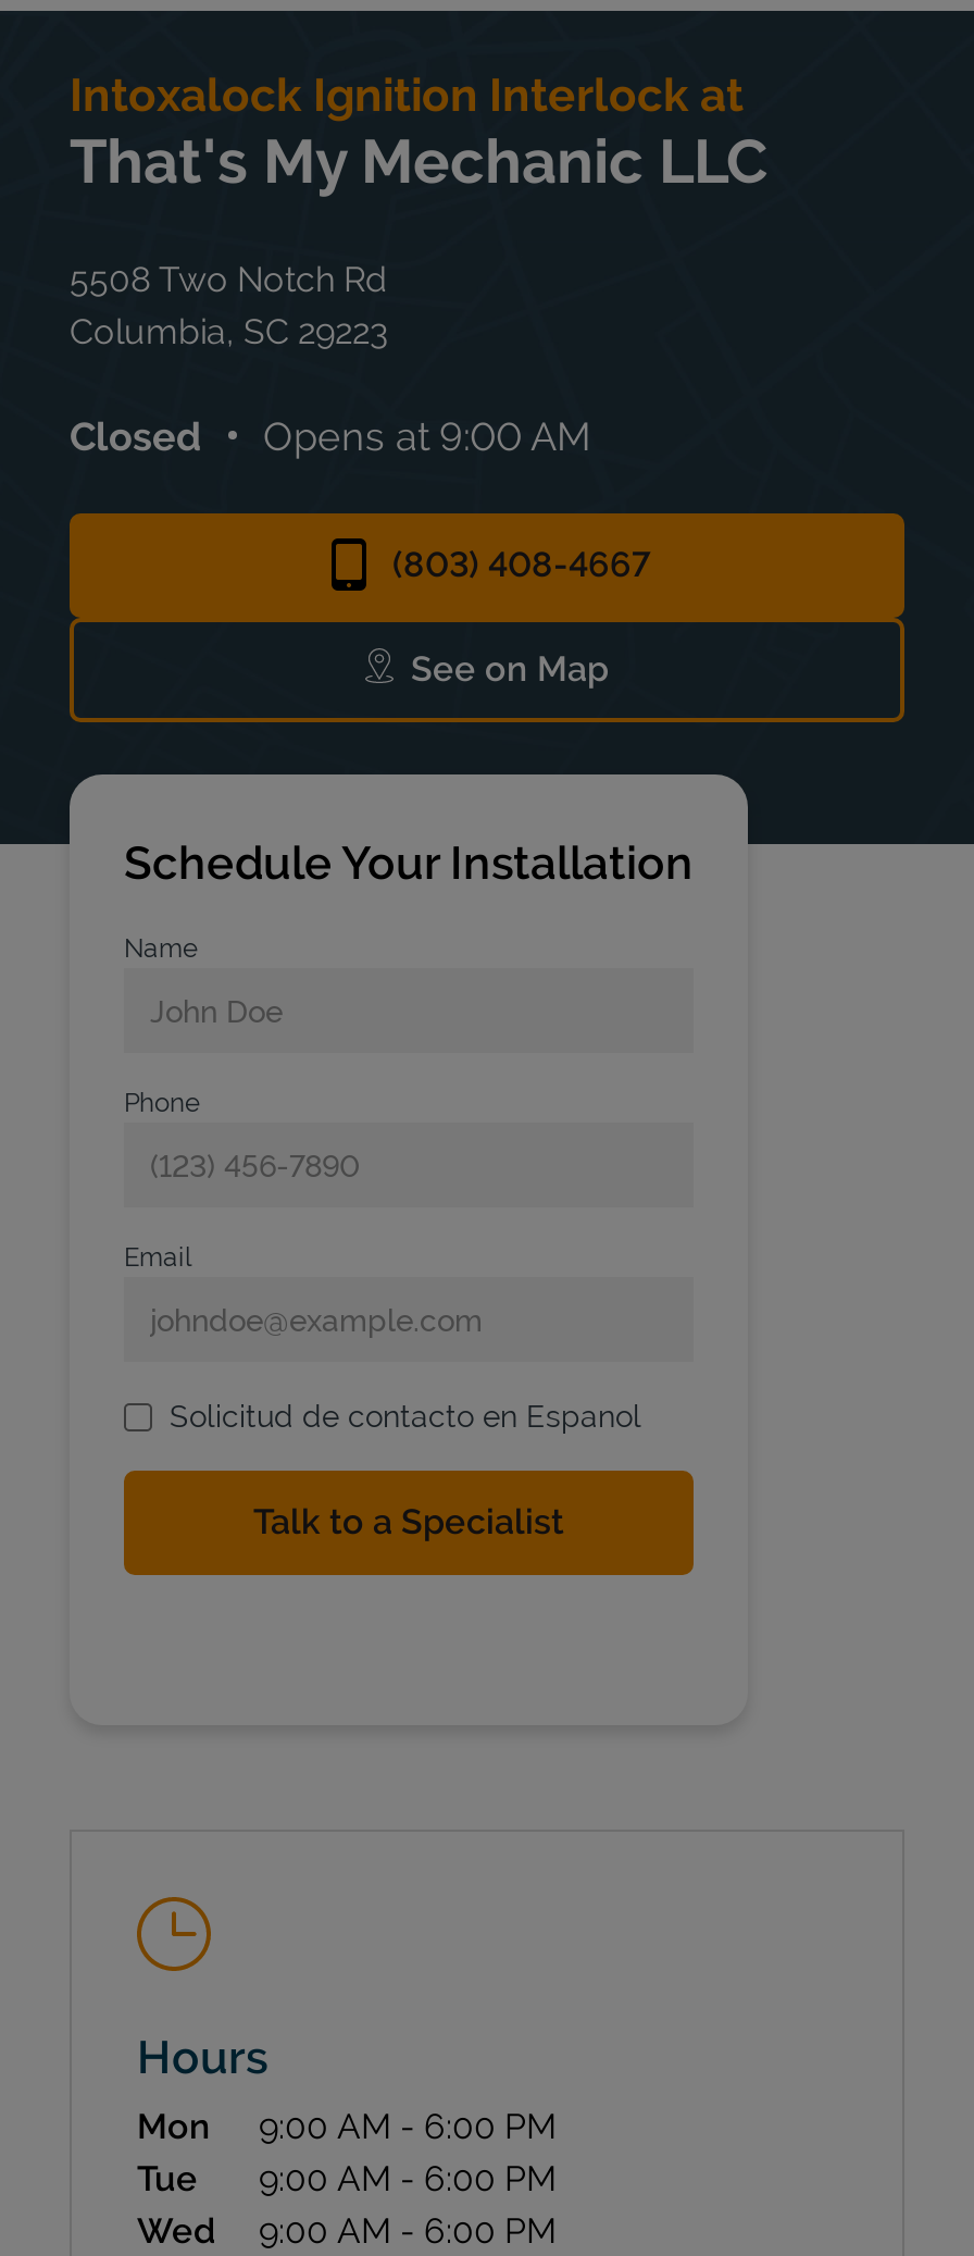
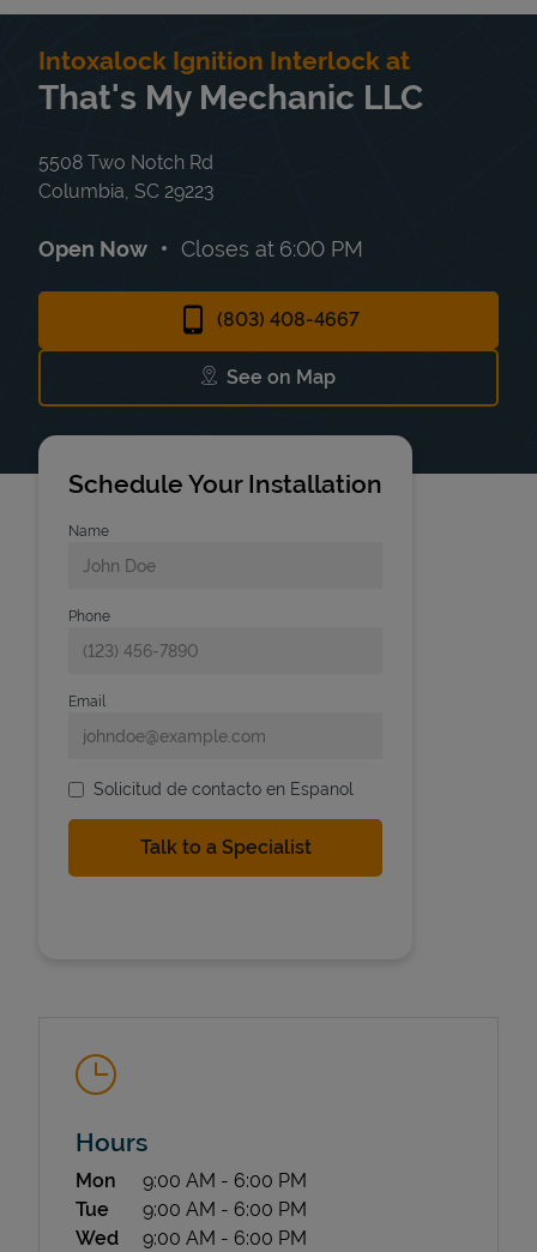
- Closed
- Opens at 9:00 AM
+ Open Now
+ Closes at 6:00 PM
